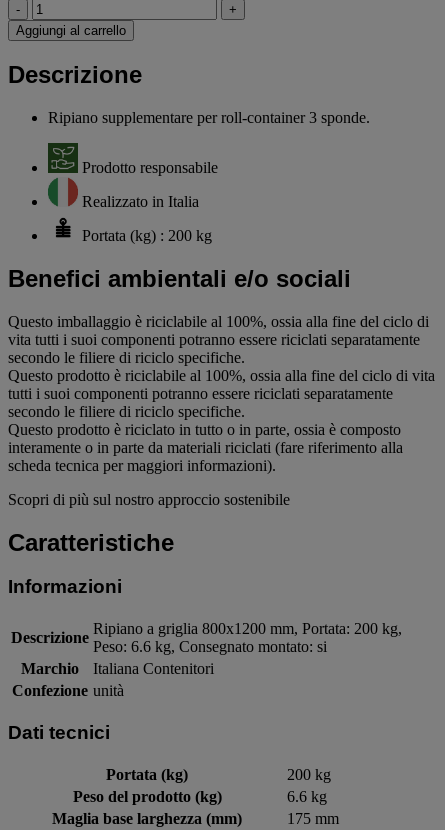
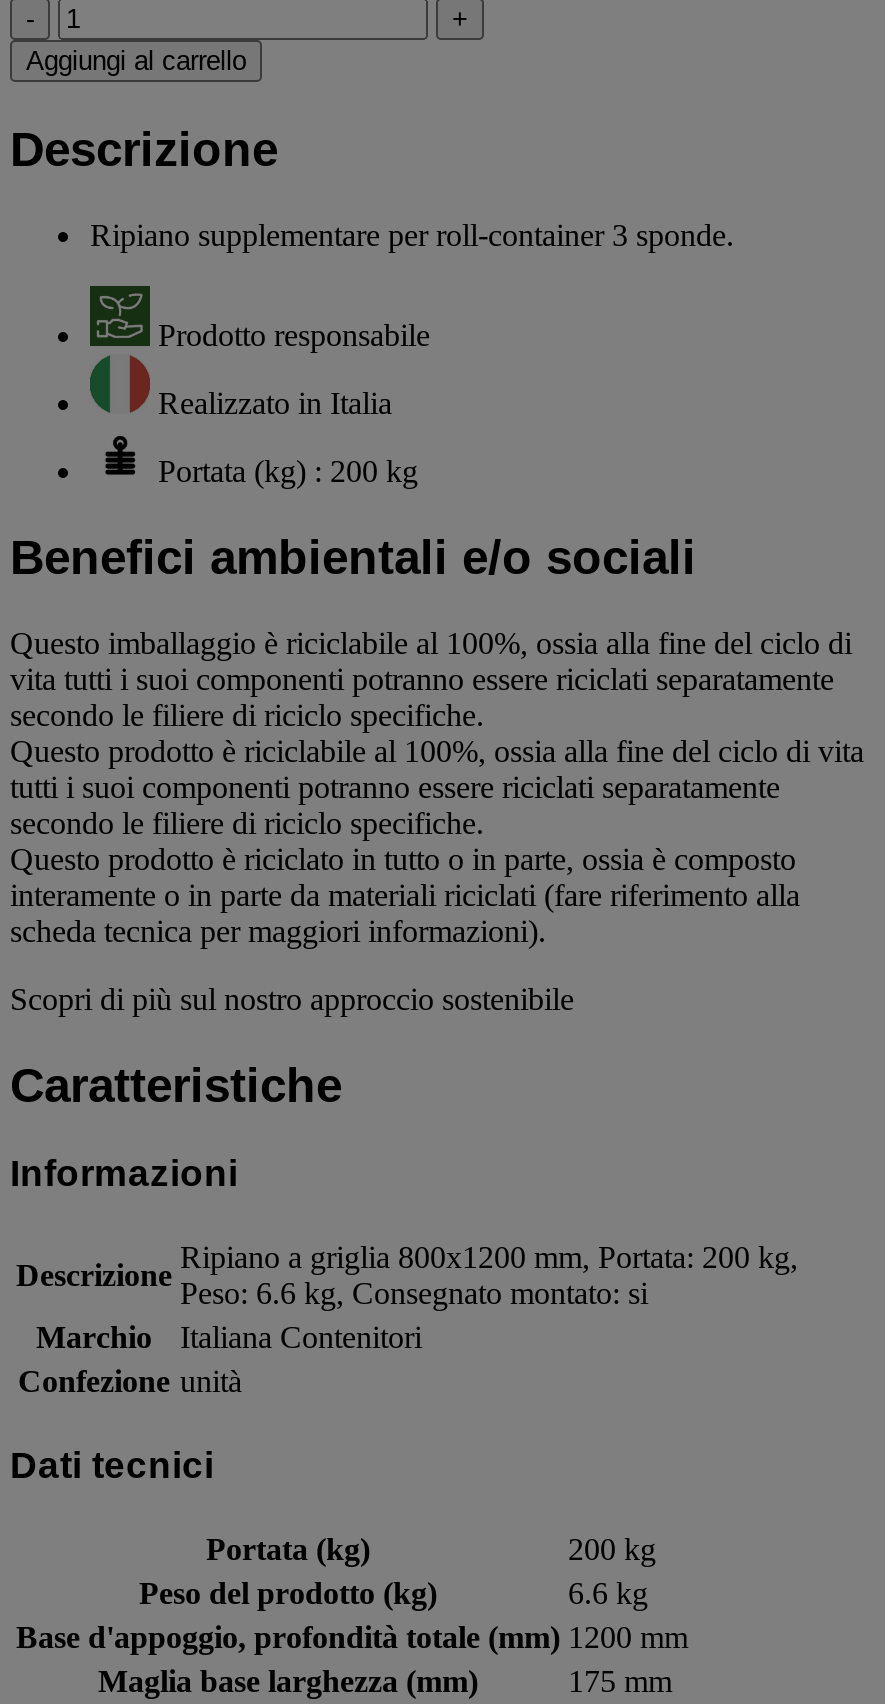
+ Base d'appoggio, profondità totale (mm) 1200 mm
